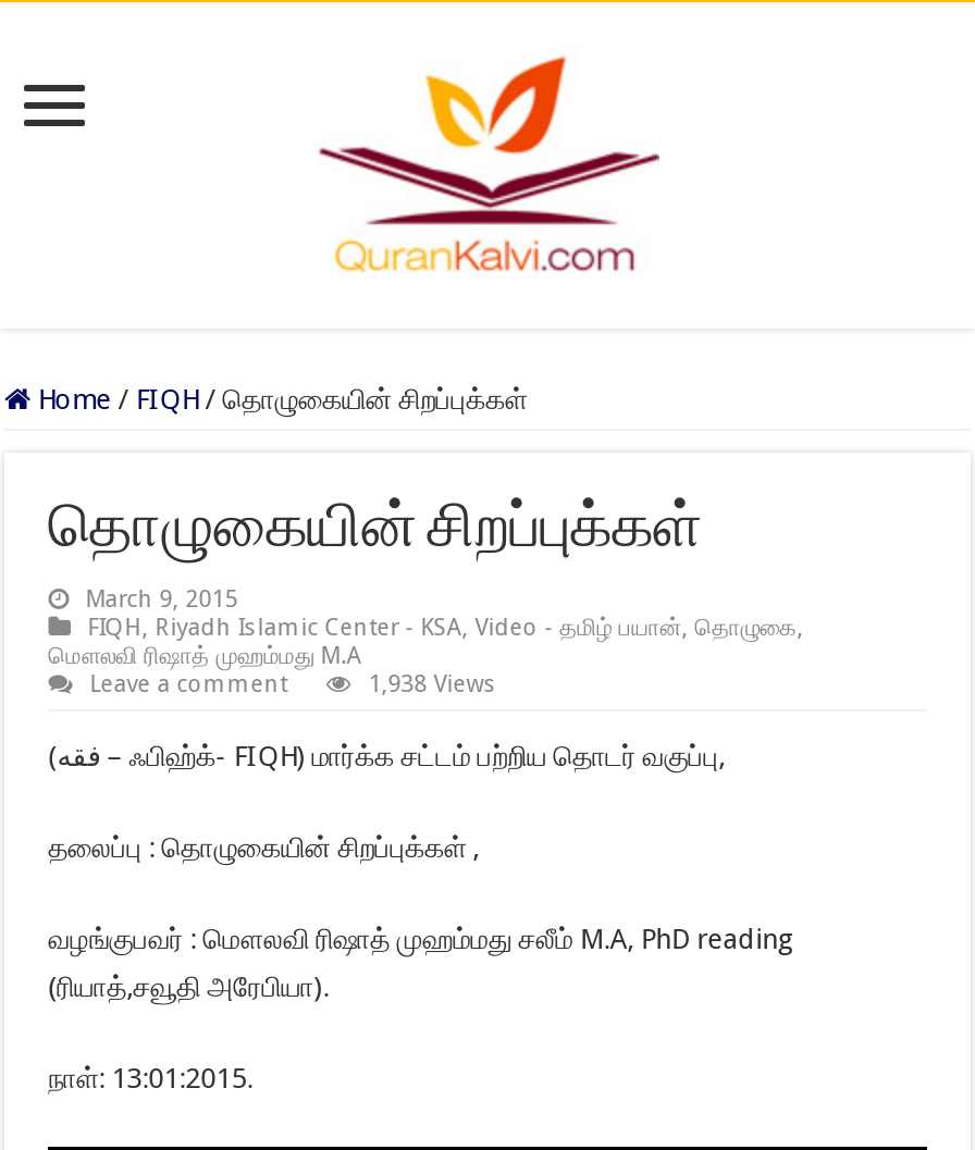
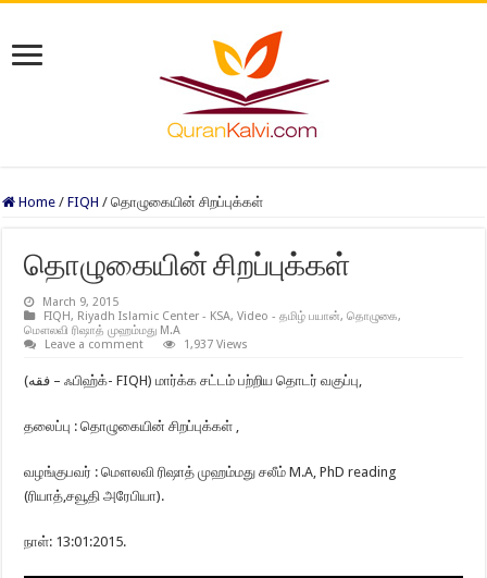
- 1,938 Views
+ 1,937 Views
